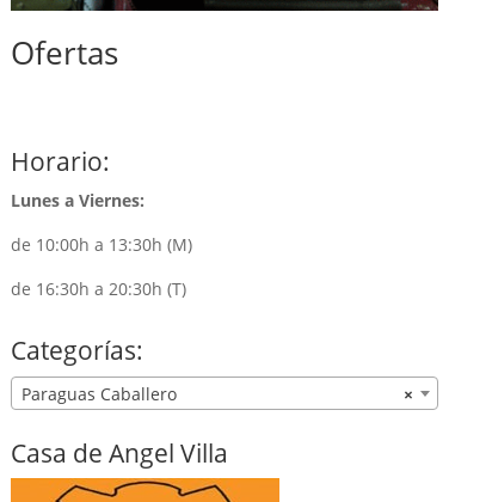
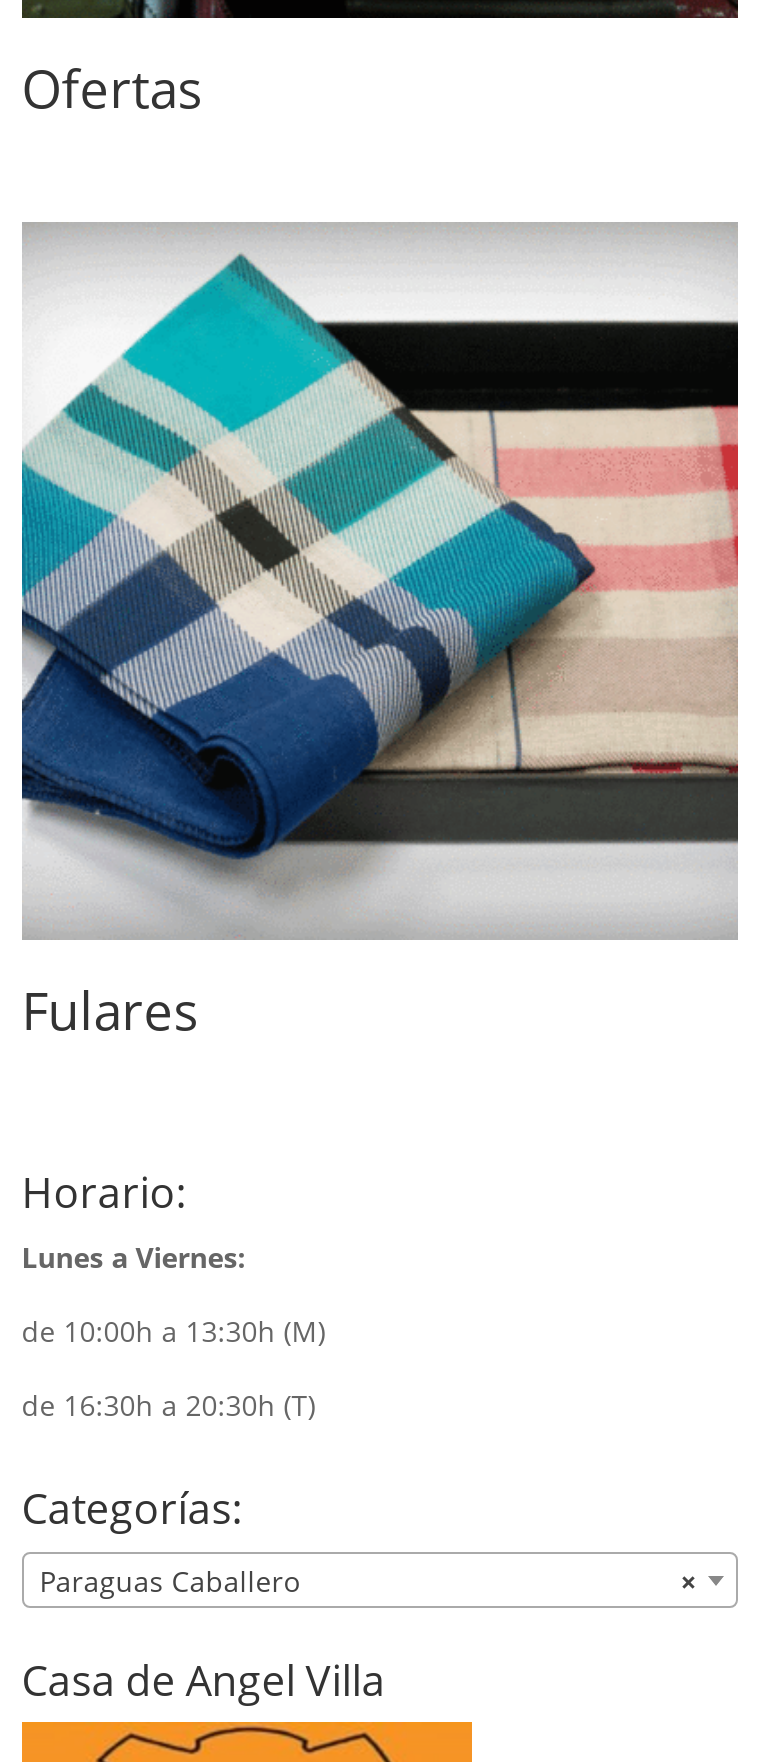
+ [image]
+ Fulares
